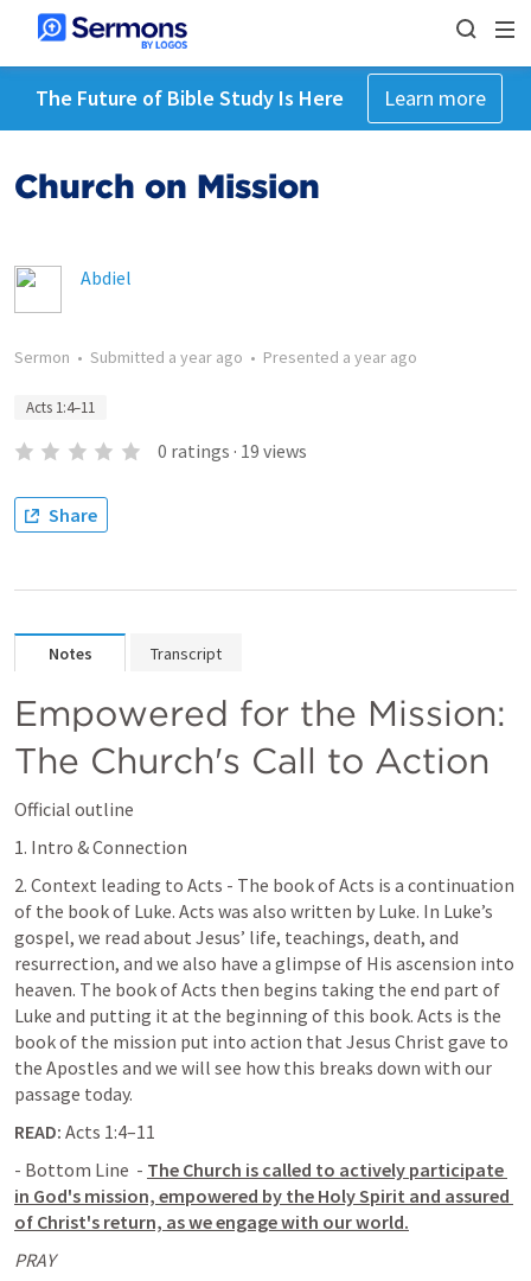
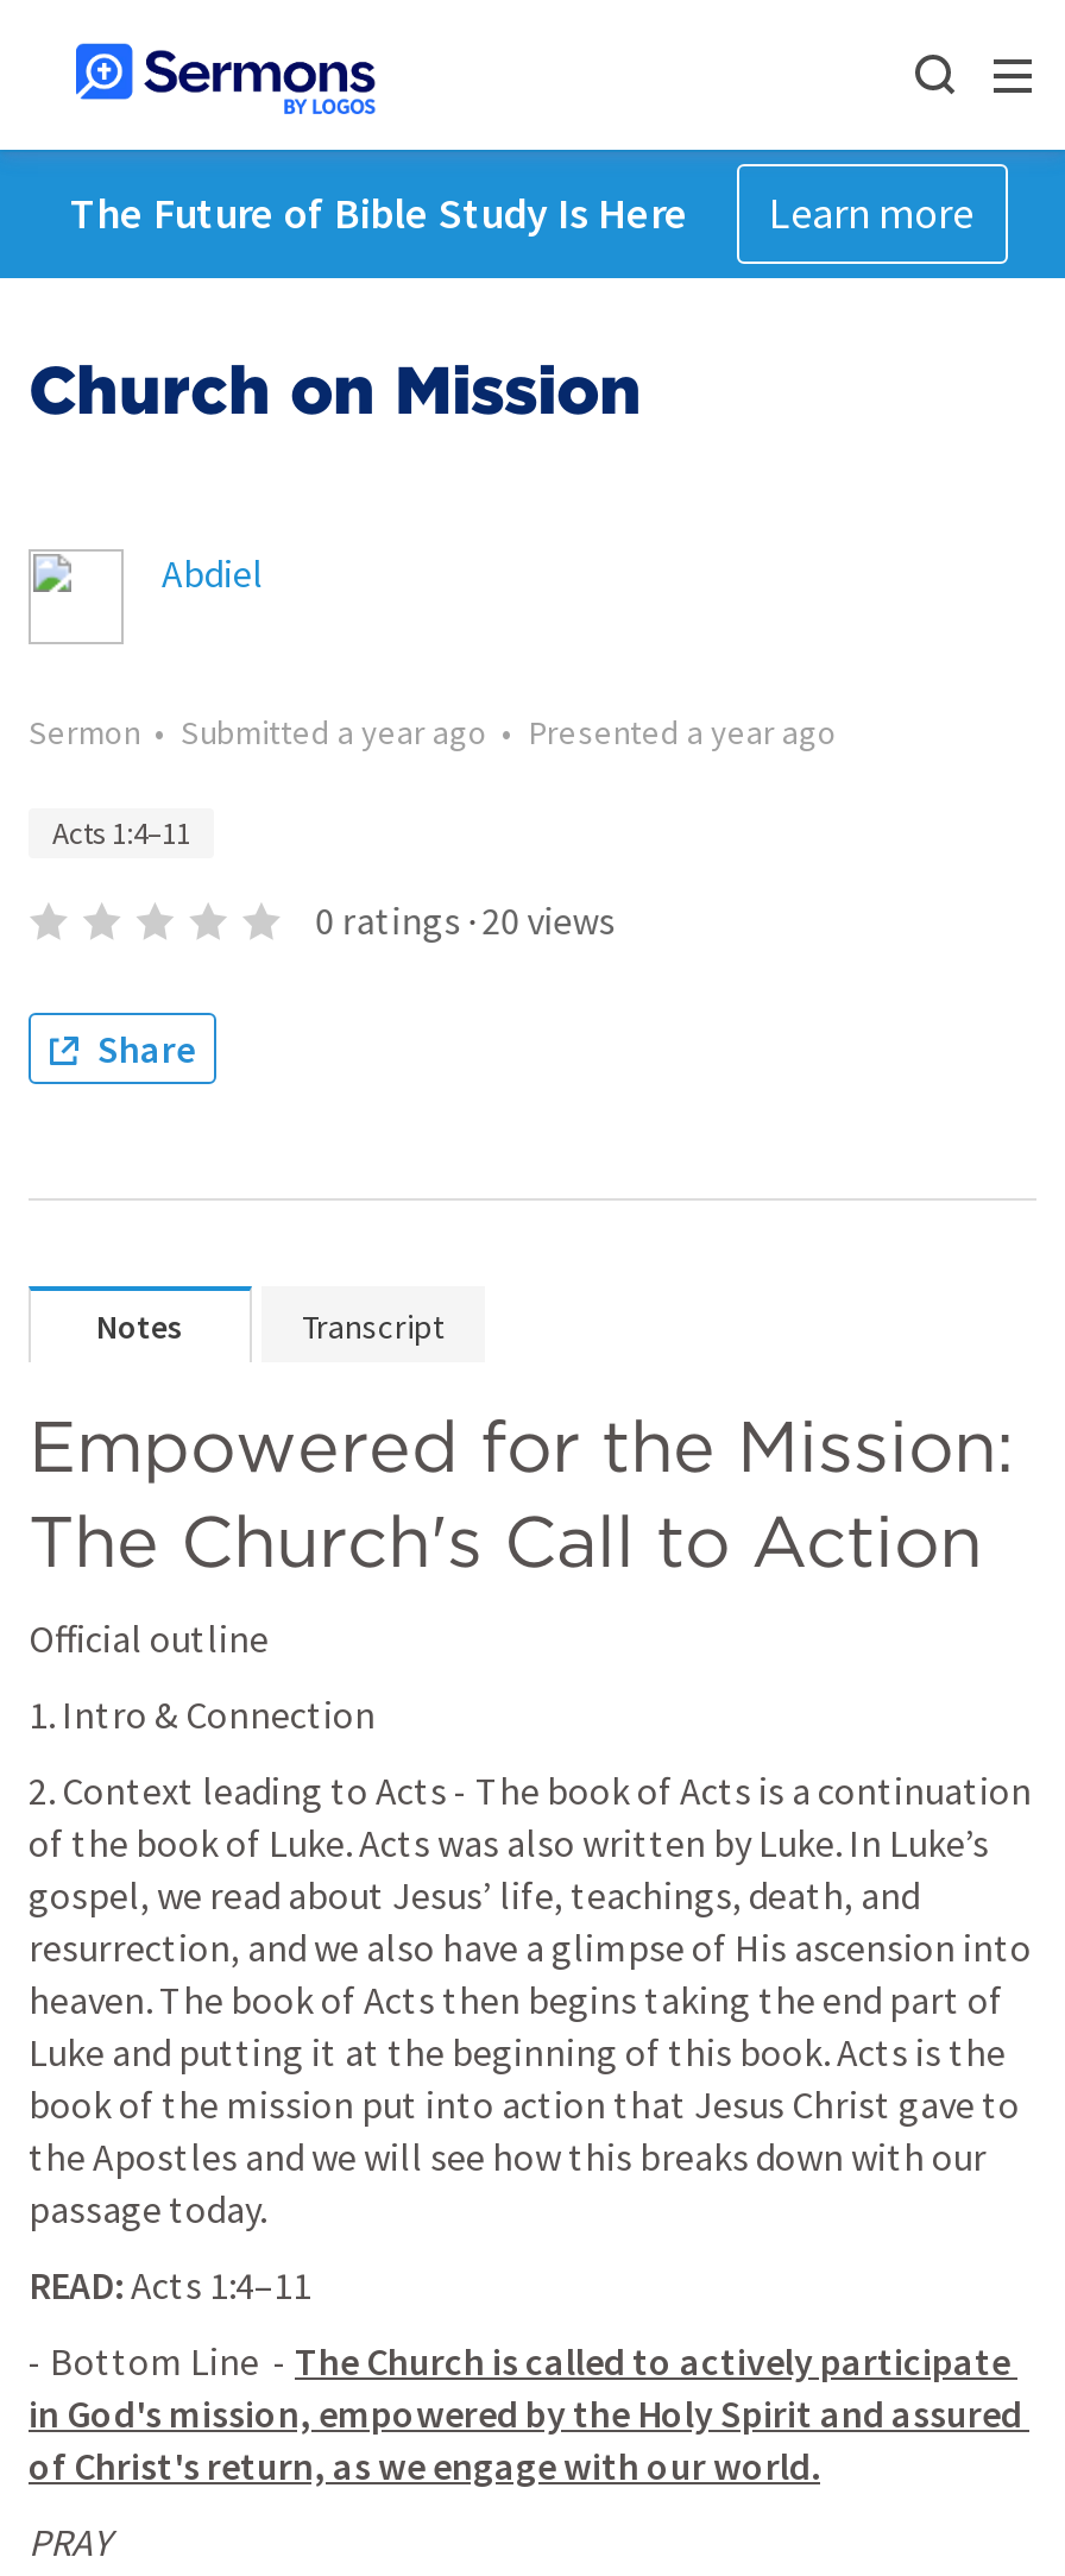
- 0 ratings · 19 views
+ 0 ratings · 20 views
